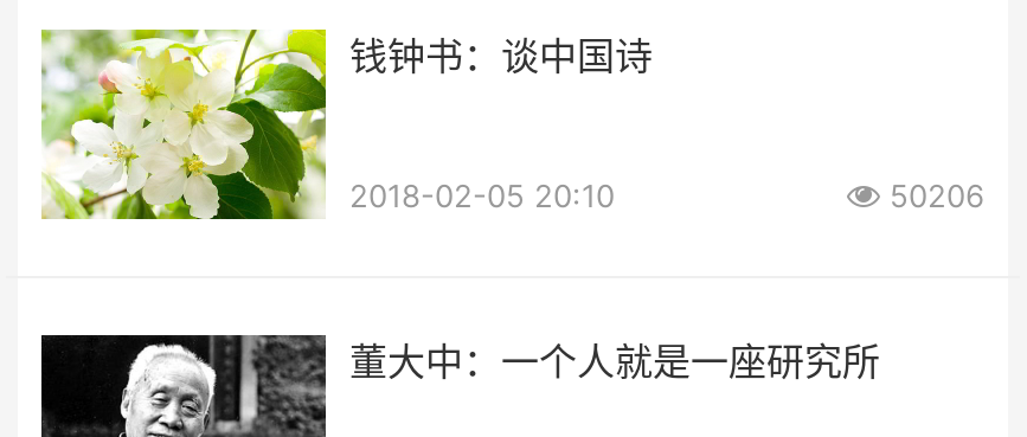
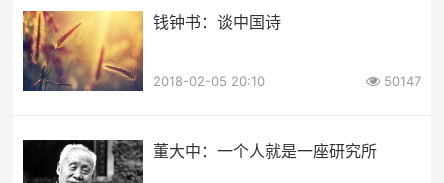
- [image]
+ [image]

- 50206
+ 50147
